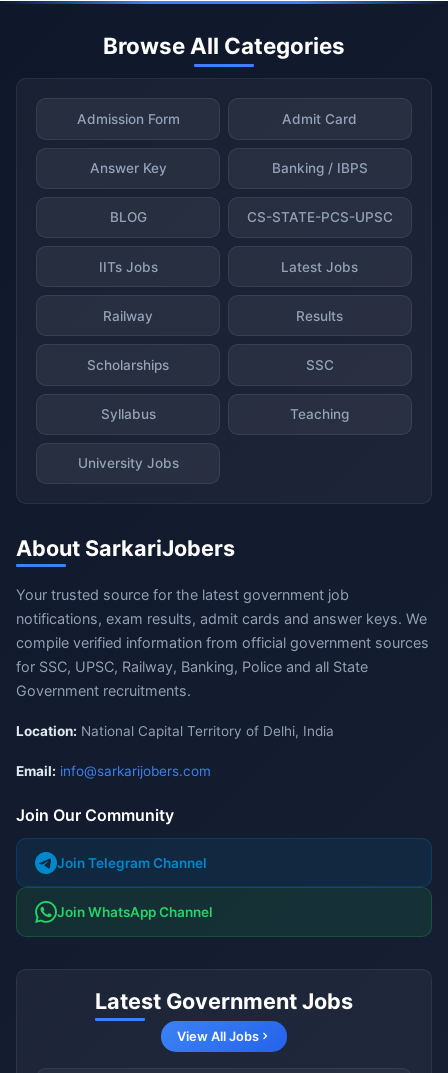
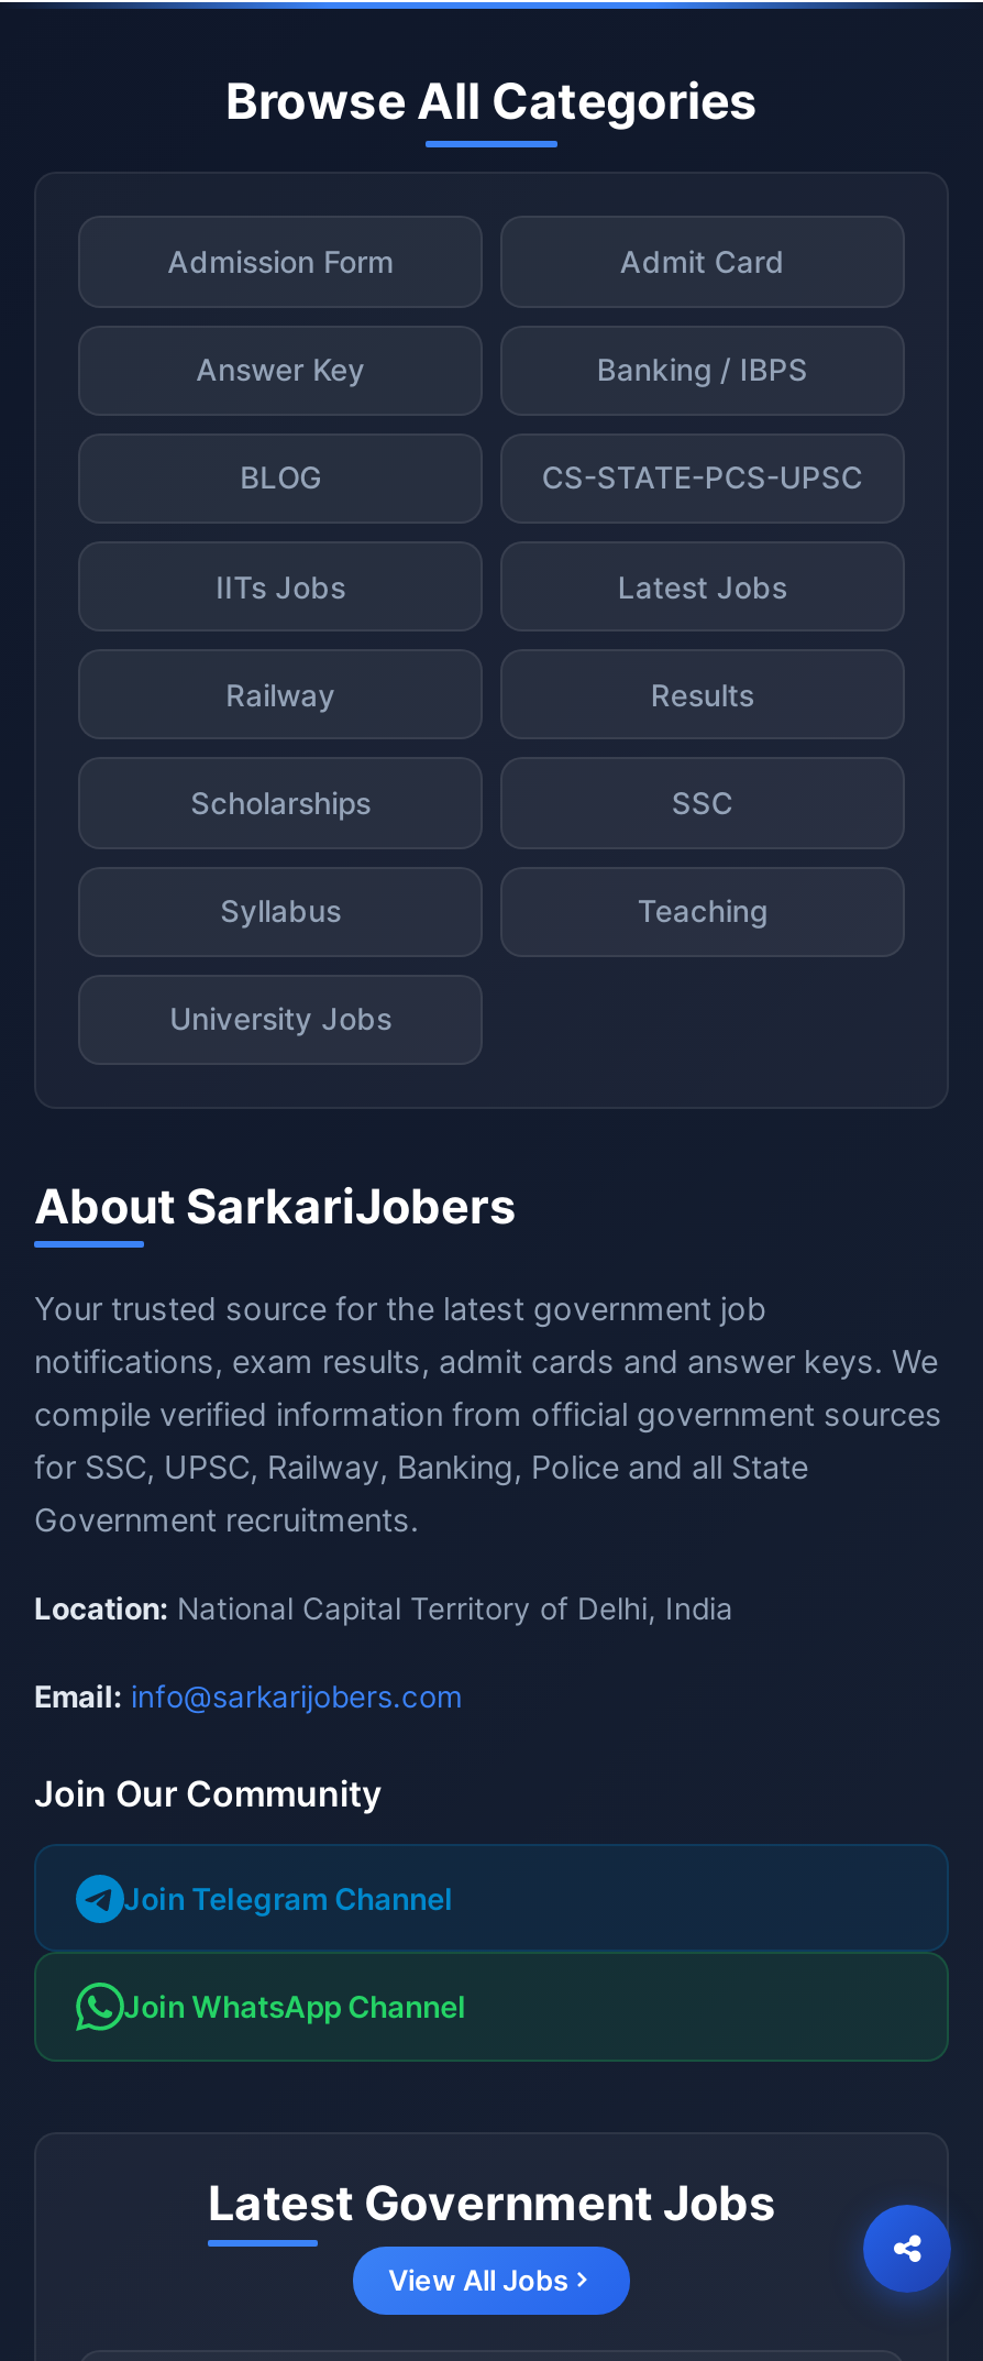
+ [image]
